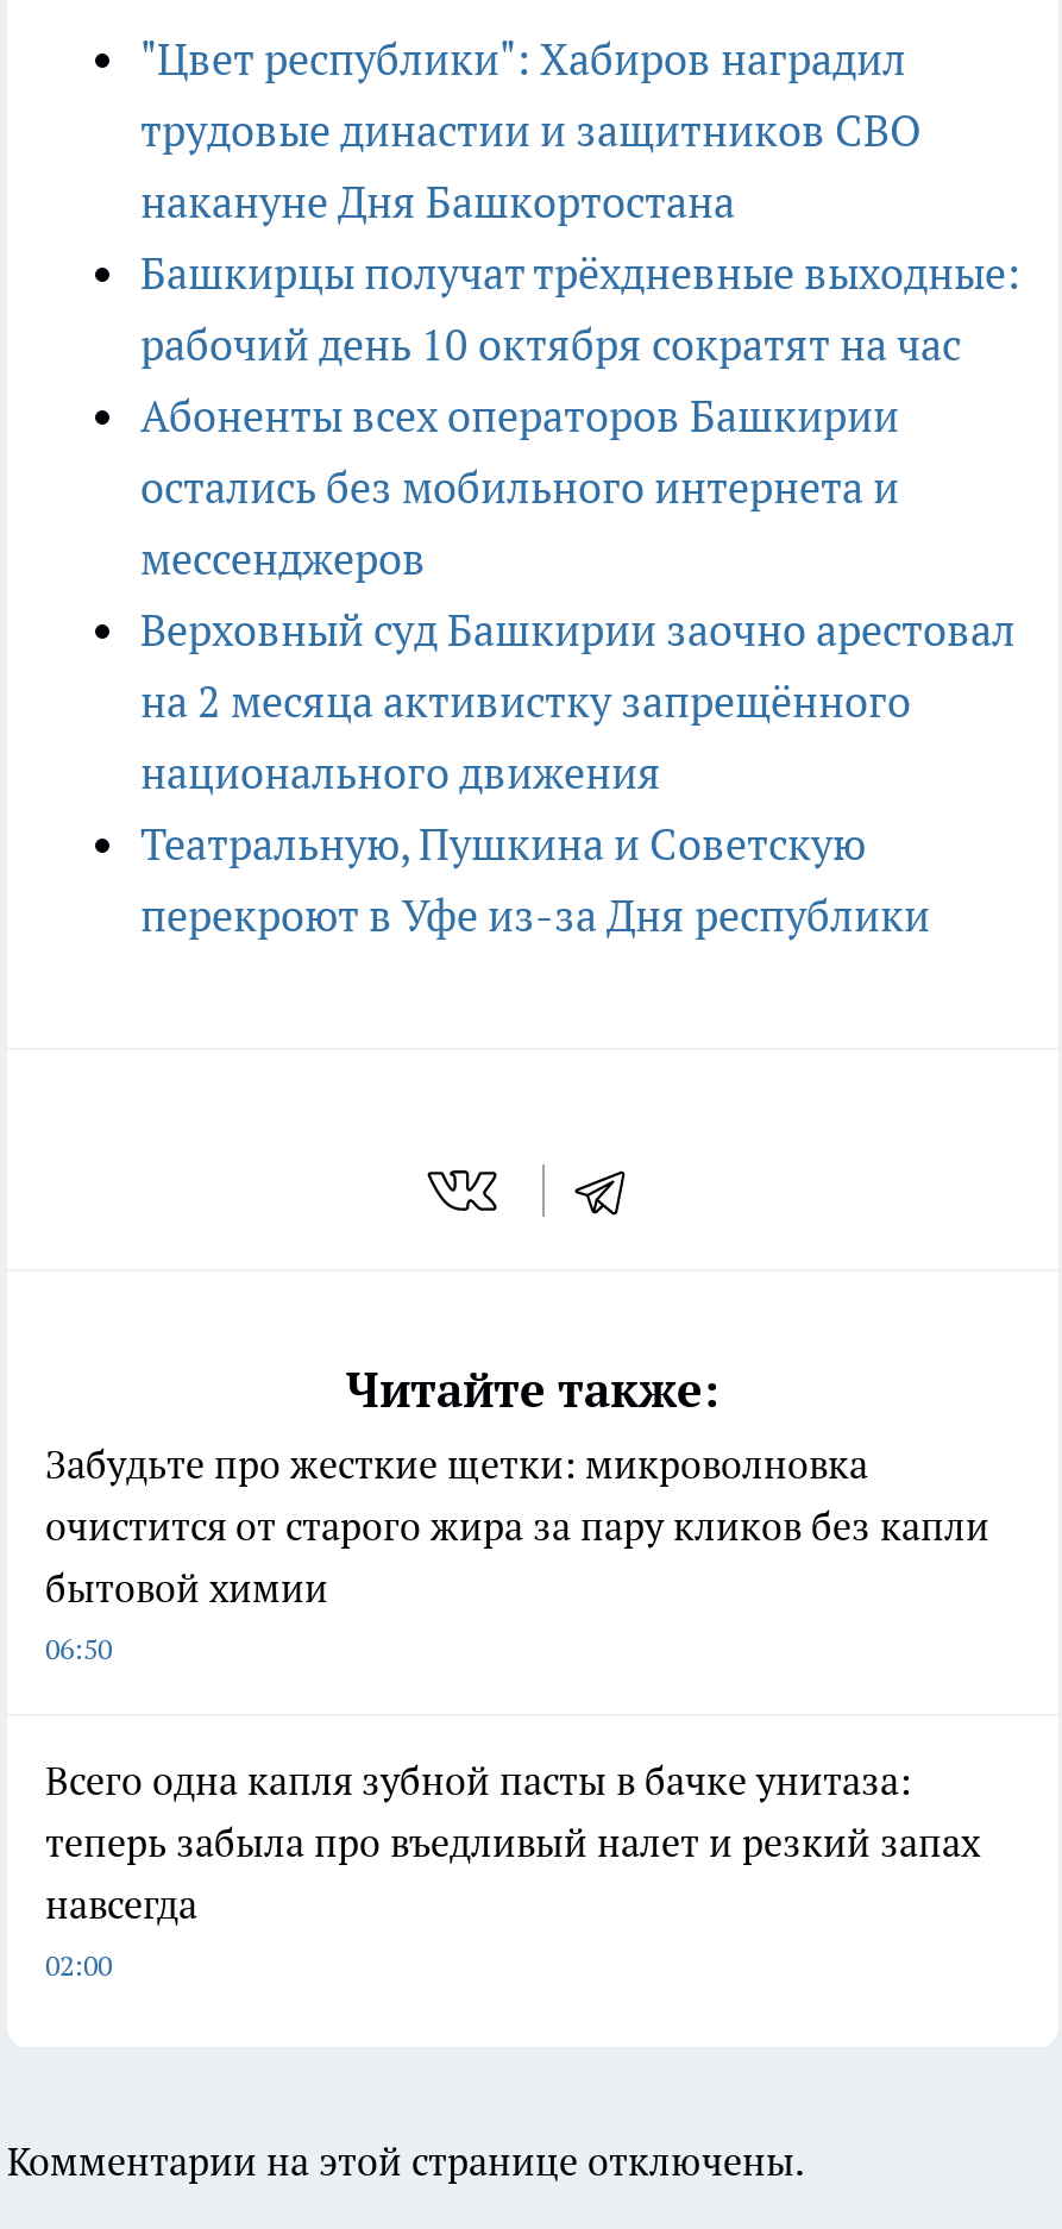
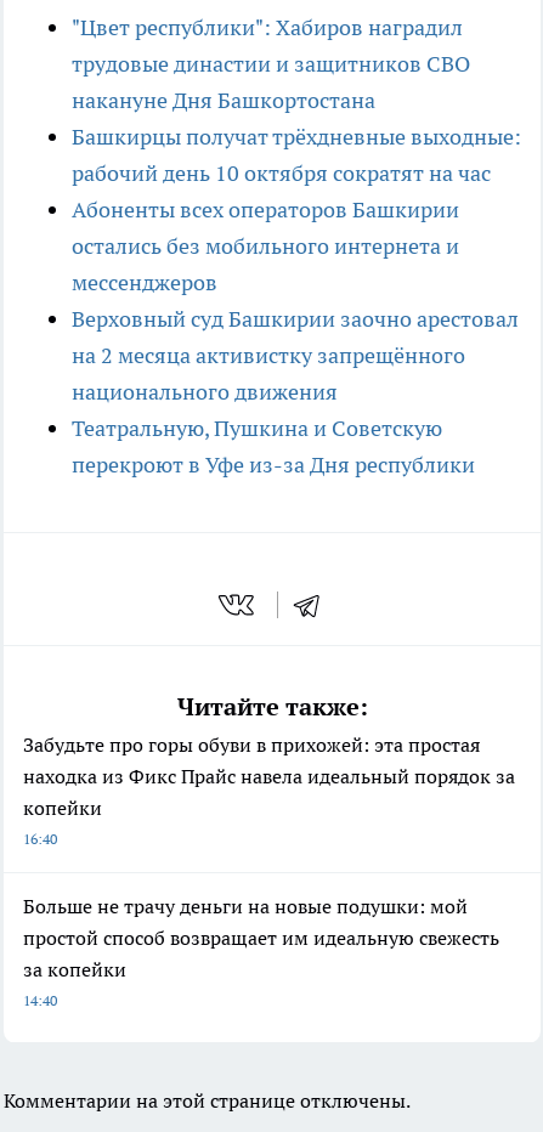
- Забудьте про жесткие щетки: микроволновка
- очистится от старого жира за пару кликов без капли
- бытовой химии
- 06:50
+ Забудьте про горы обуви в прихожей: эта простая
+ находка из Фикс Прайс навела идеальный порядок за
+ копейки
+ 16:40

- Всего одна капля зубной пасты в бачке унитаза:
- теперь забыла про въедливый налет и резкий запах
- навсегда
- 02:00
+ Больше не трачу деньги на новые подушки: мой
+ простой способ возвращает им идеальную свежесть
+ за копейки
+ 14:40
